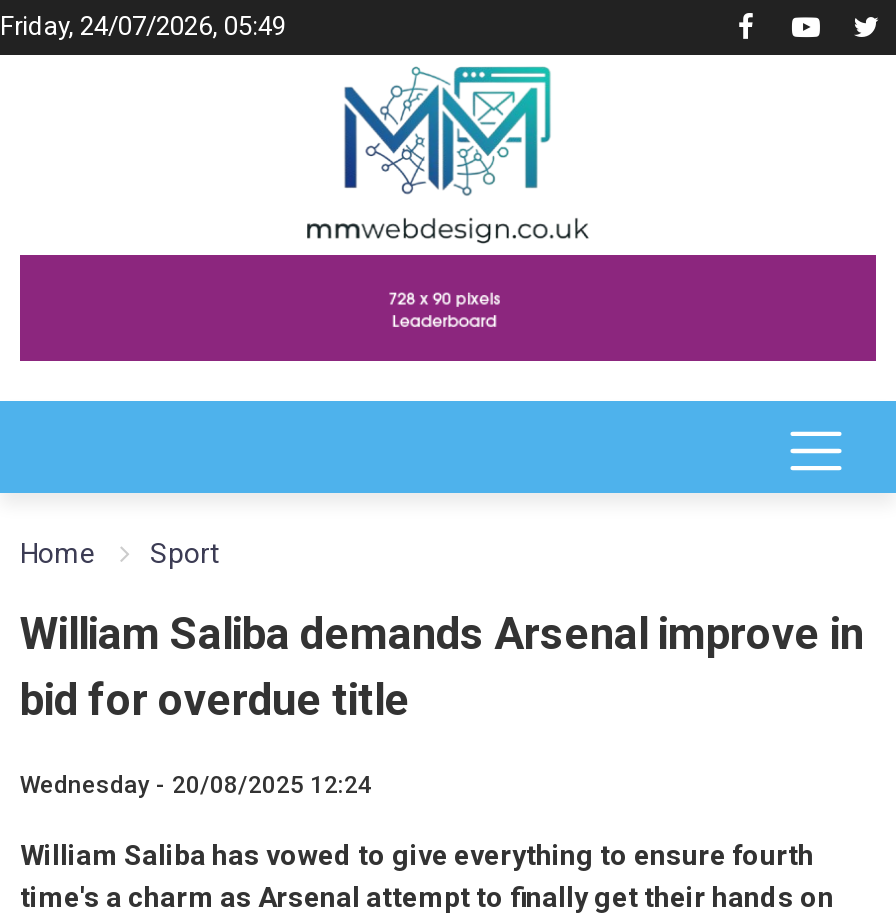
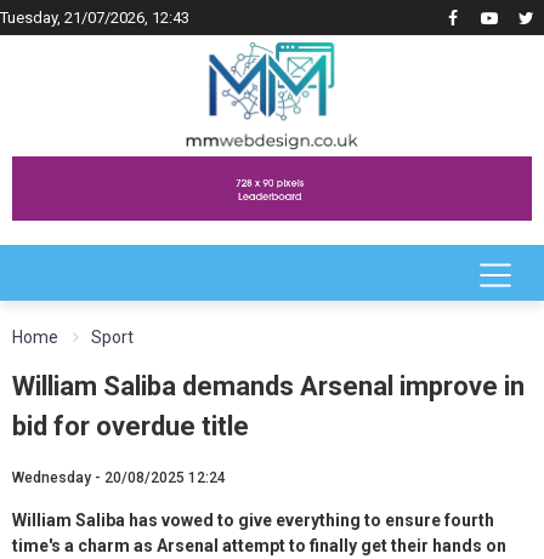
- Friday, 24/07/2026, 05:49
+ Tuesday, 21/07/2026, 12:43
